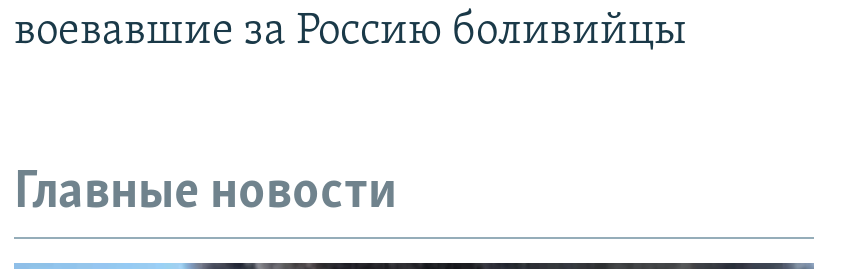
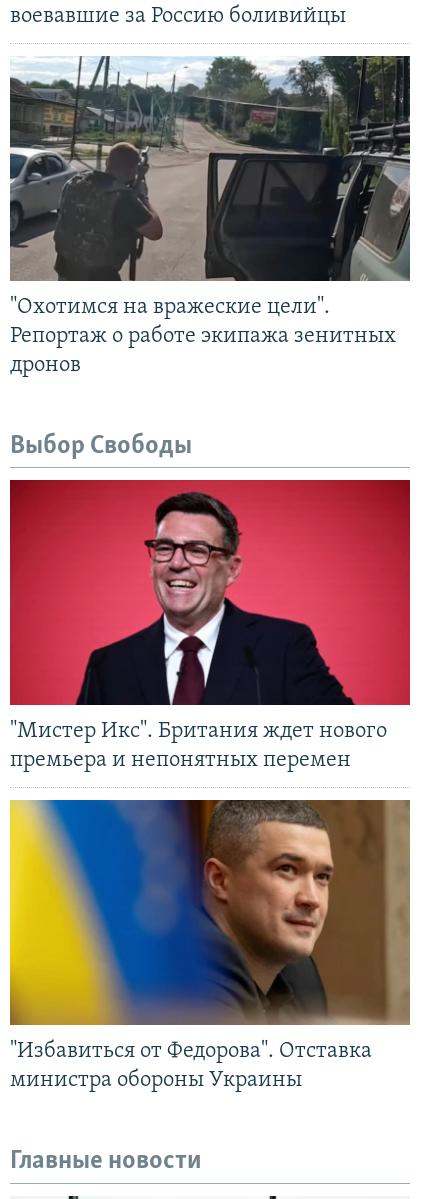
+ [image]
+ "Охотимся на вражеские цели".
+ Репортаж о работе экипажа зенитных
+ дронов
+ Выбор Свободы

+ [image]
+ "Мистер Икс". Британия ждет нового
+ премьера и непонятных перемен

+ [image]
+ "Избавиться от Федорова". Отставка
+ министра обороны Украины
